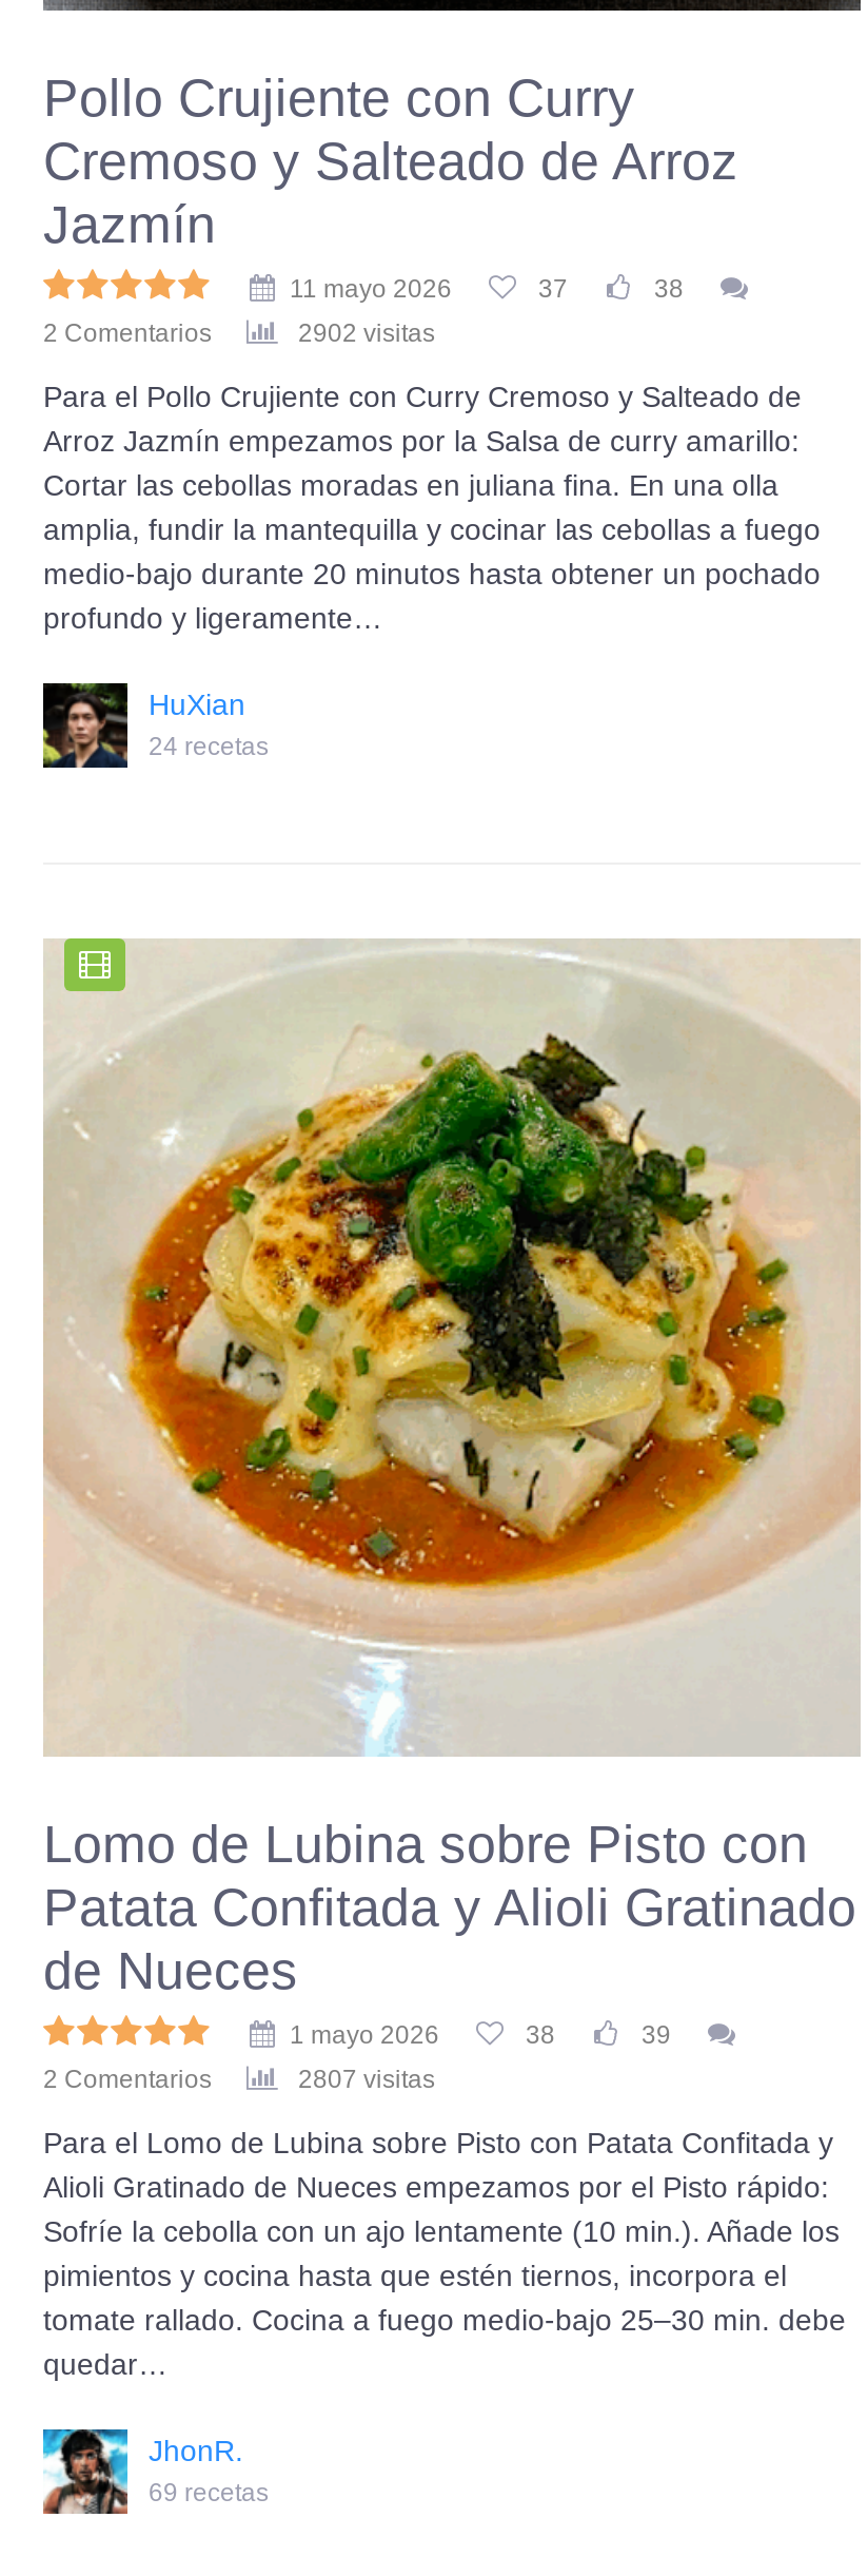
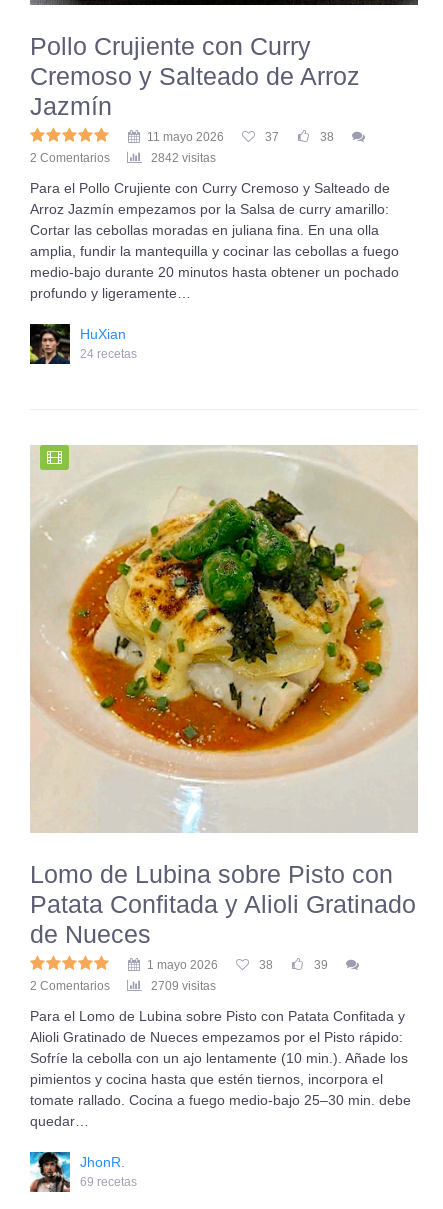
- 2902 visitas
+ 2842 visitas

- 2807 visitas
+ 2709 visitas
